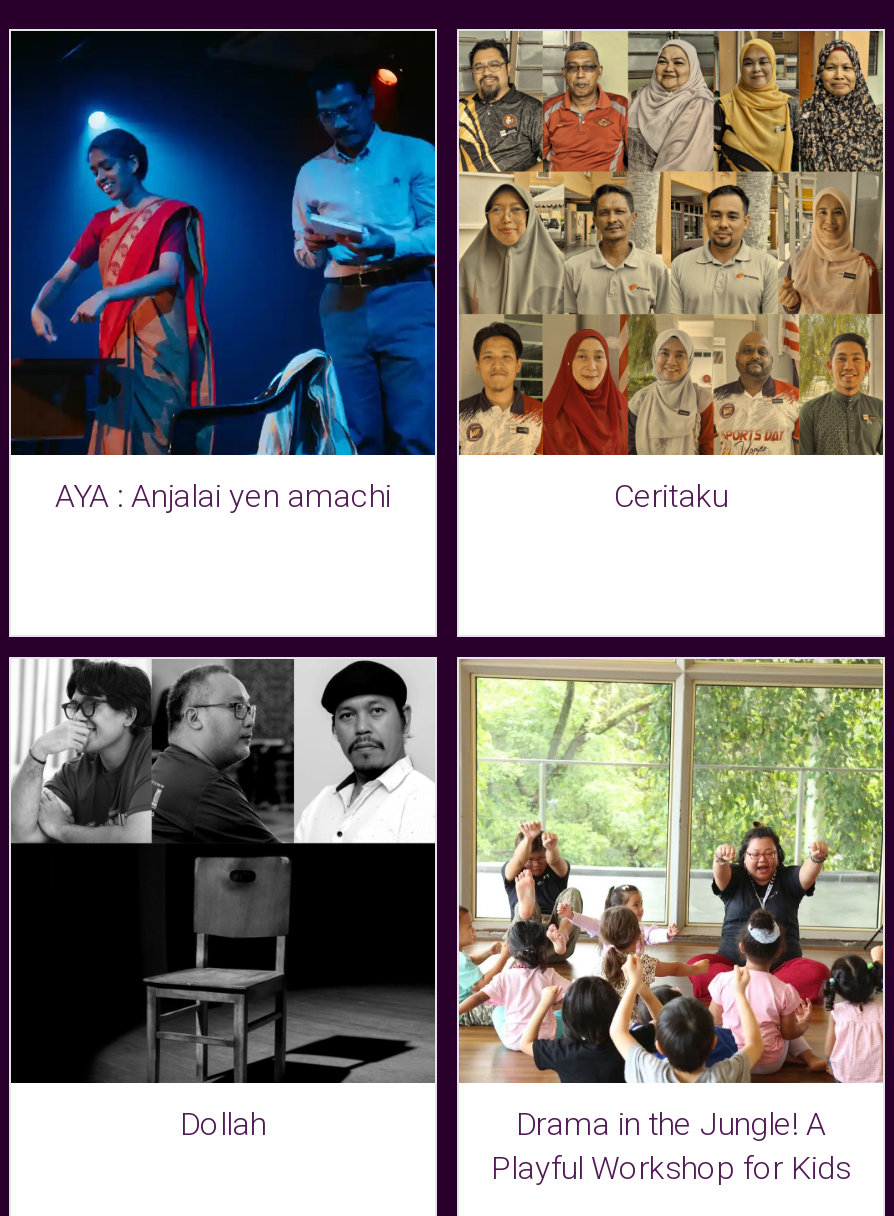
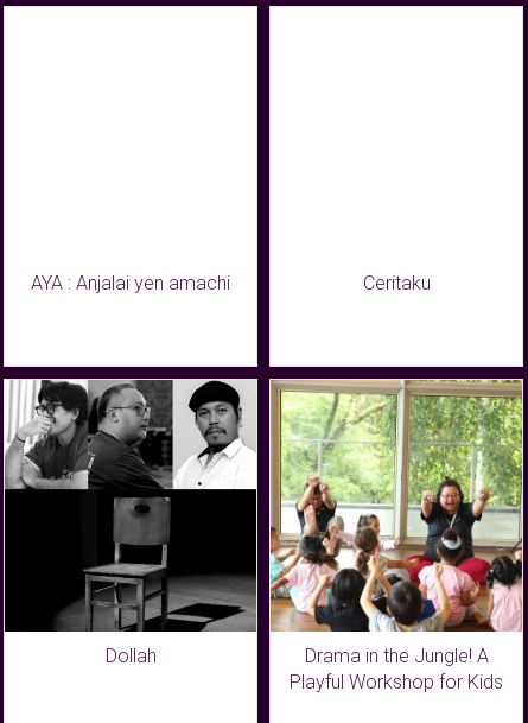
- [image]

- [image]
